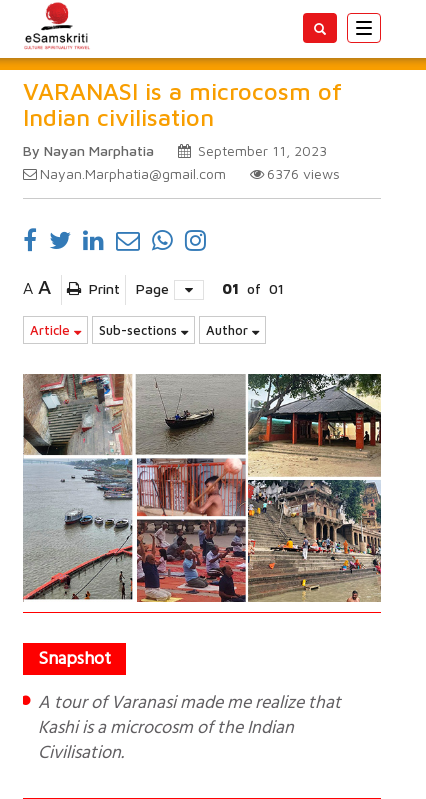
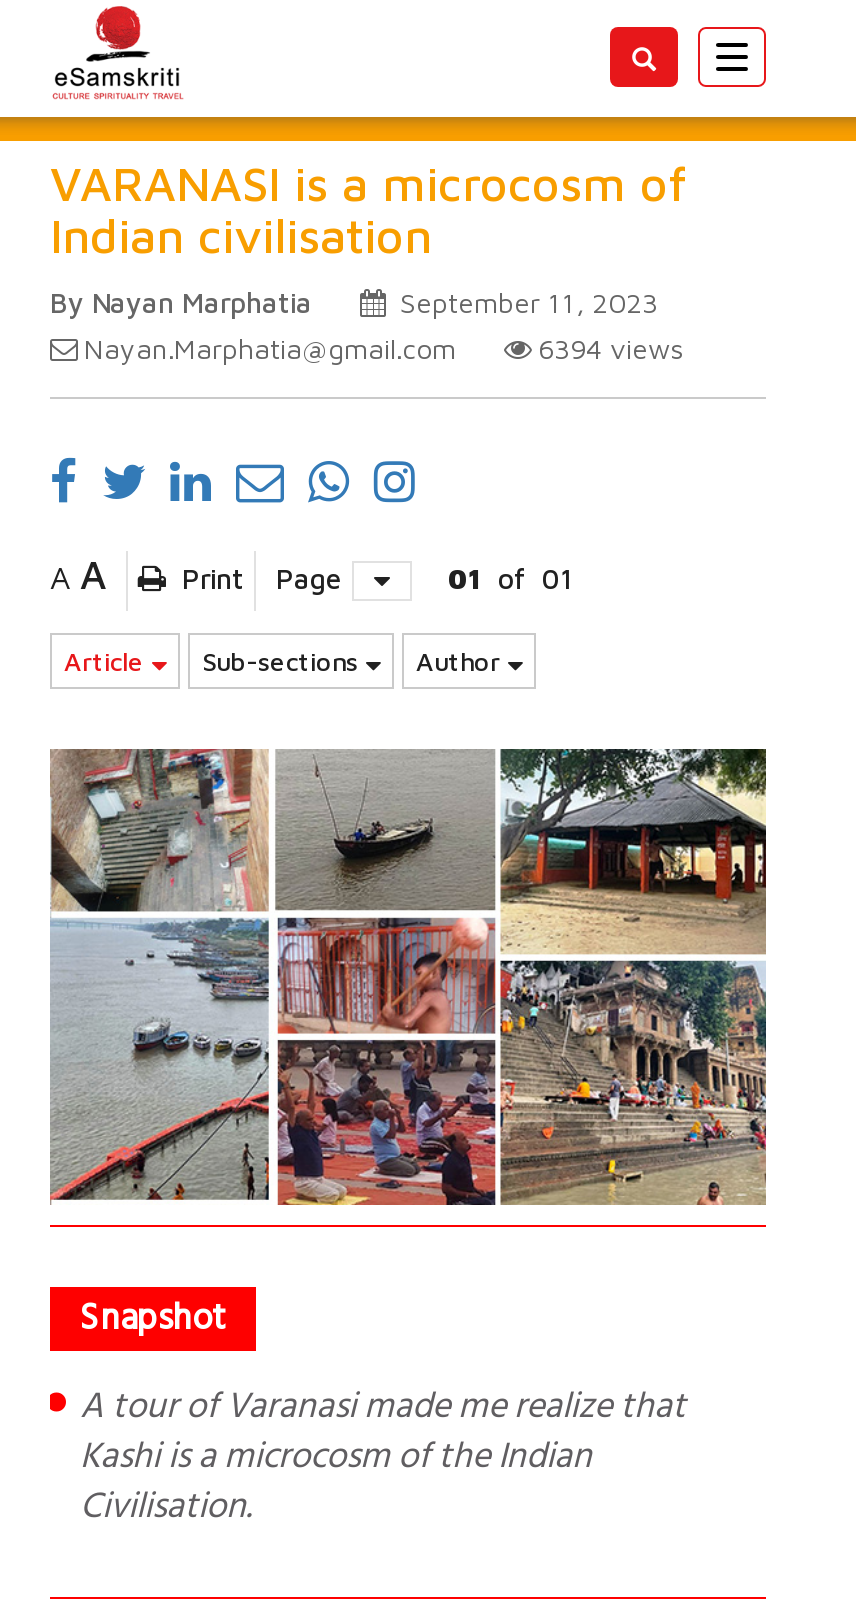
- 6376 views
+ 6394 views
